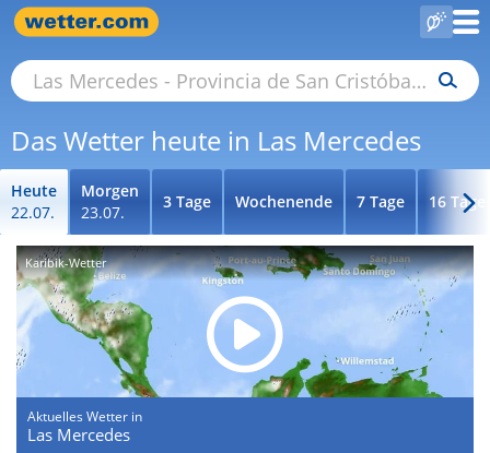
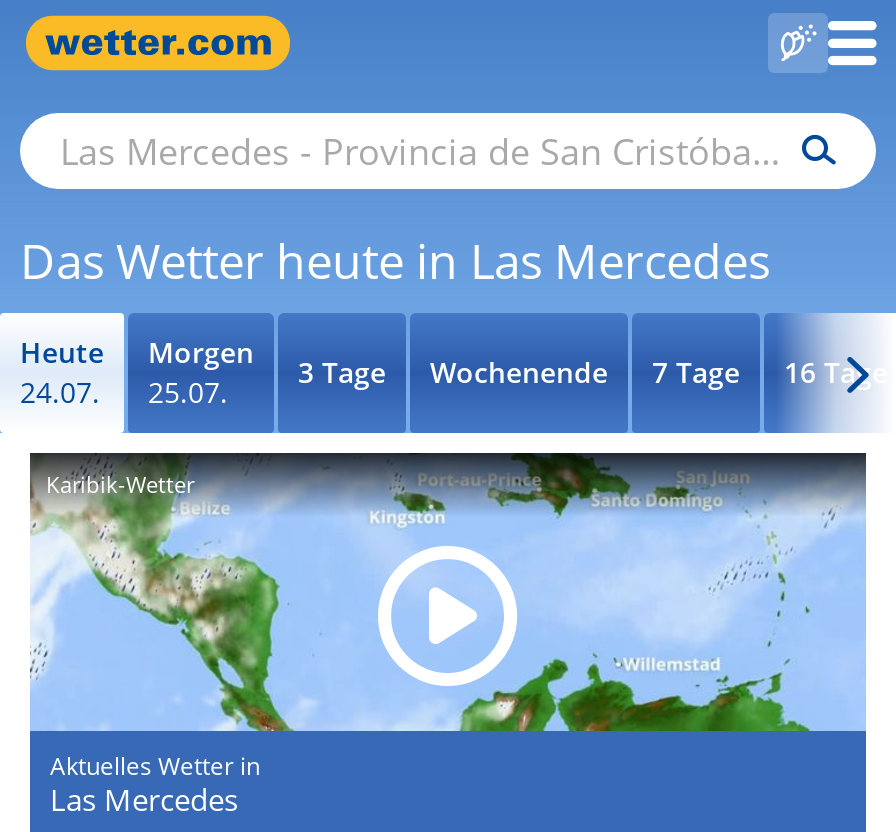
- 22.07.
+ 24.07.

- 23.07.
+ 25.07.
